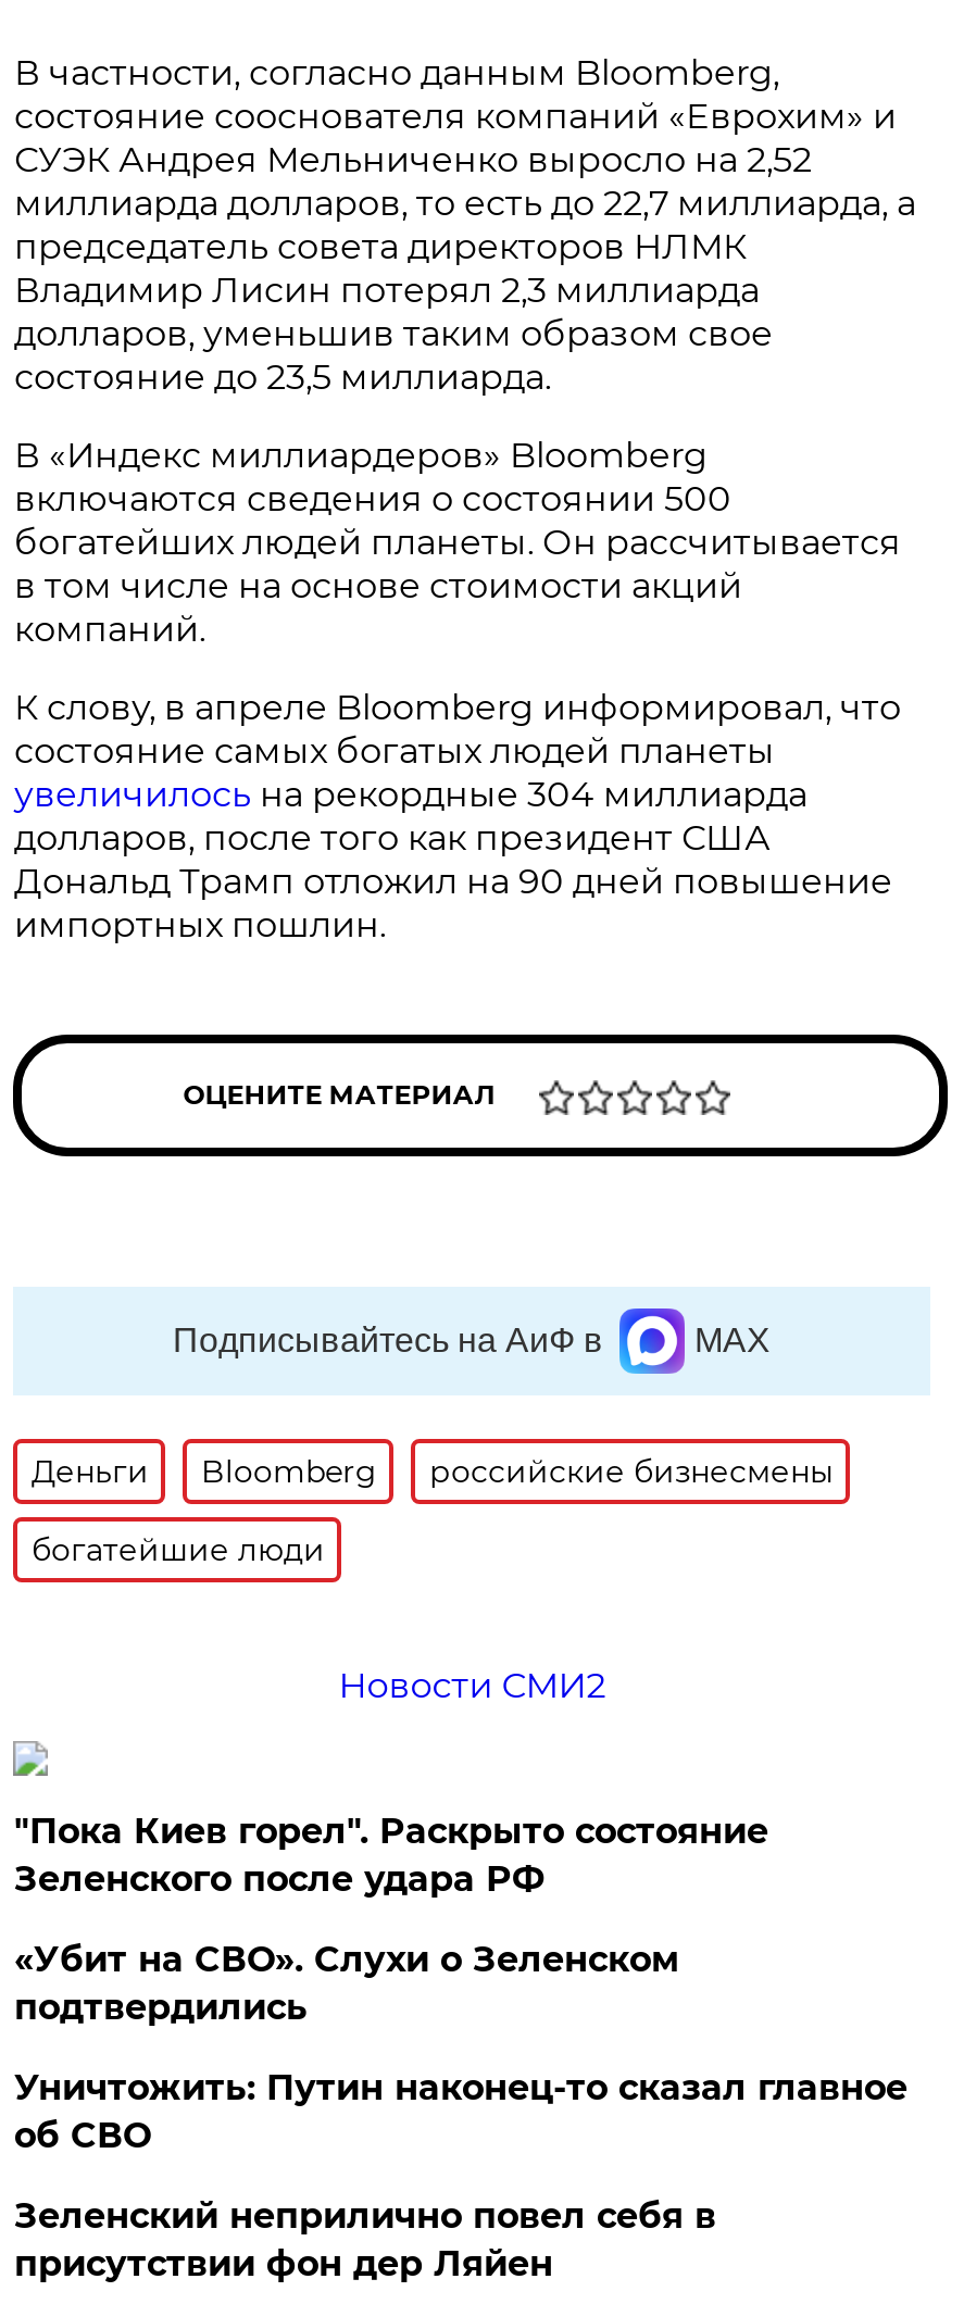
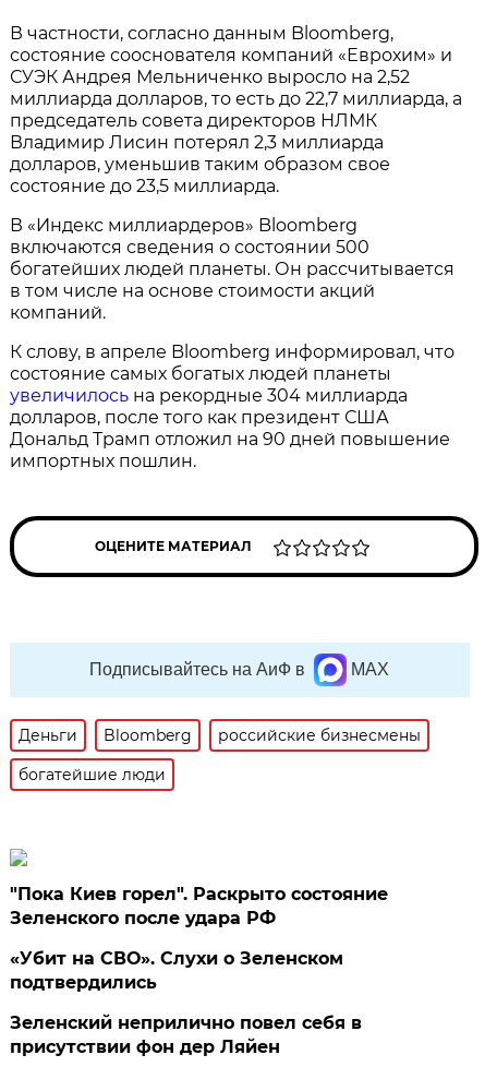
- Новости СМИ2

- Уничтожить: Путин наконец-то сказал главное
- об СВО
